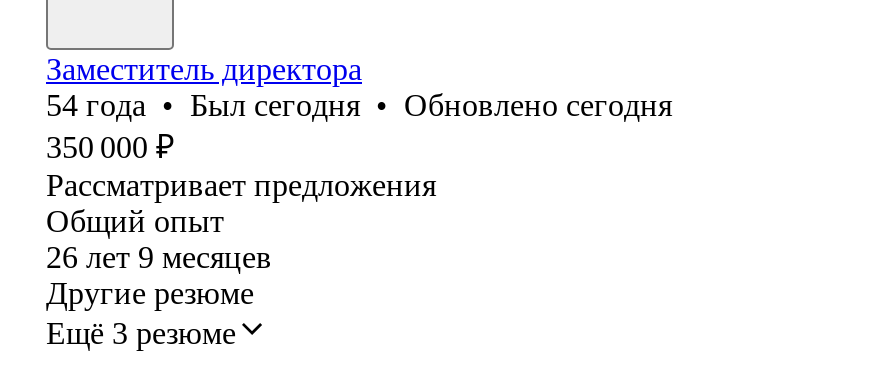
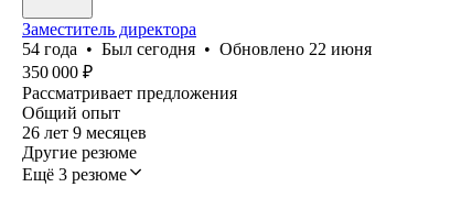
- 54 года • Был сегодня • Обновлено сегодня
+ 54 года • Был сегодня • Обновлено 22 июня
